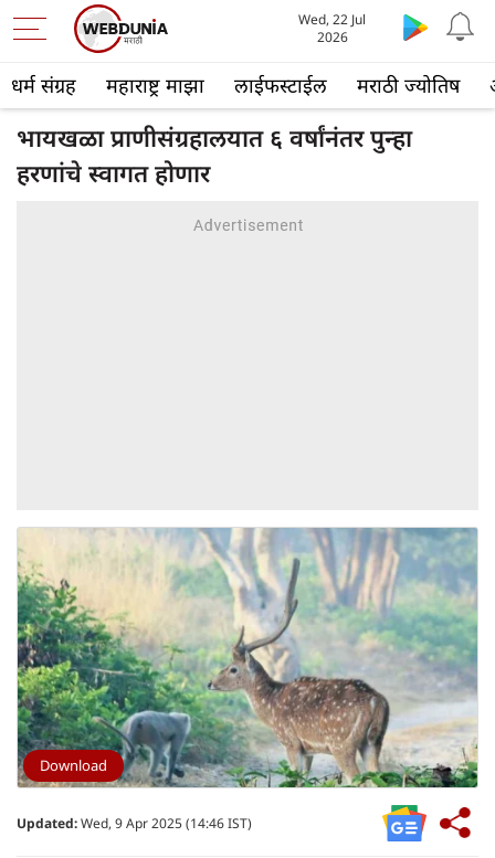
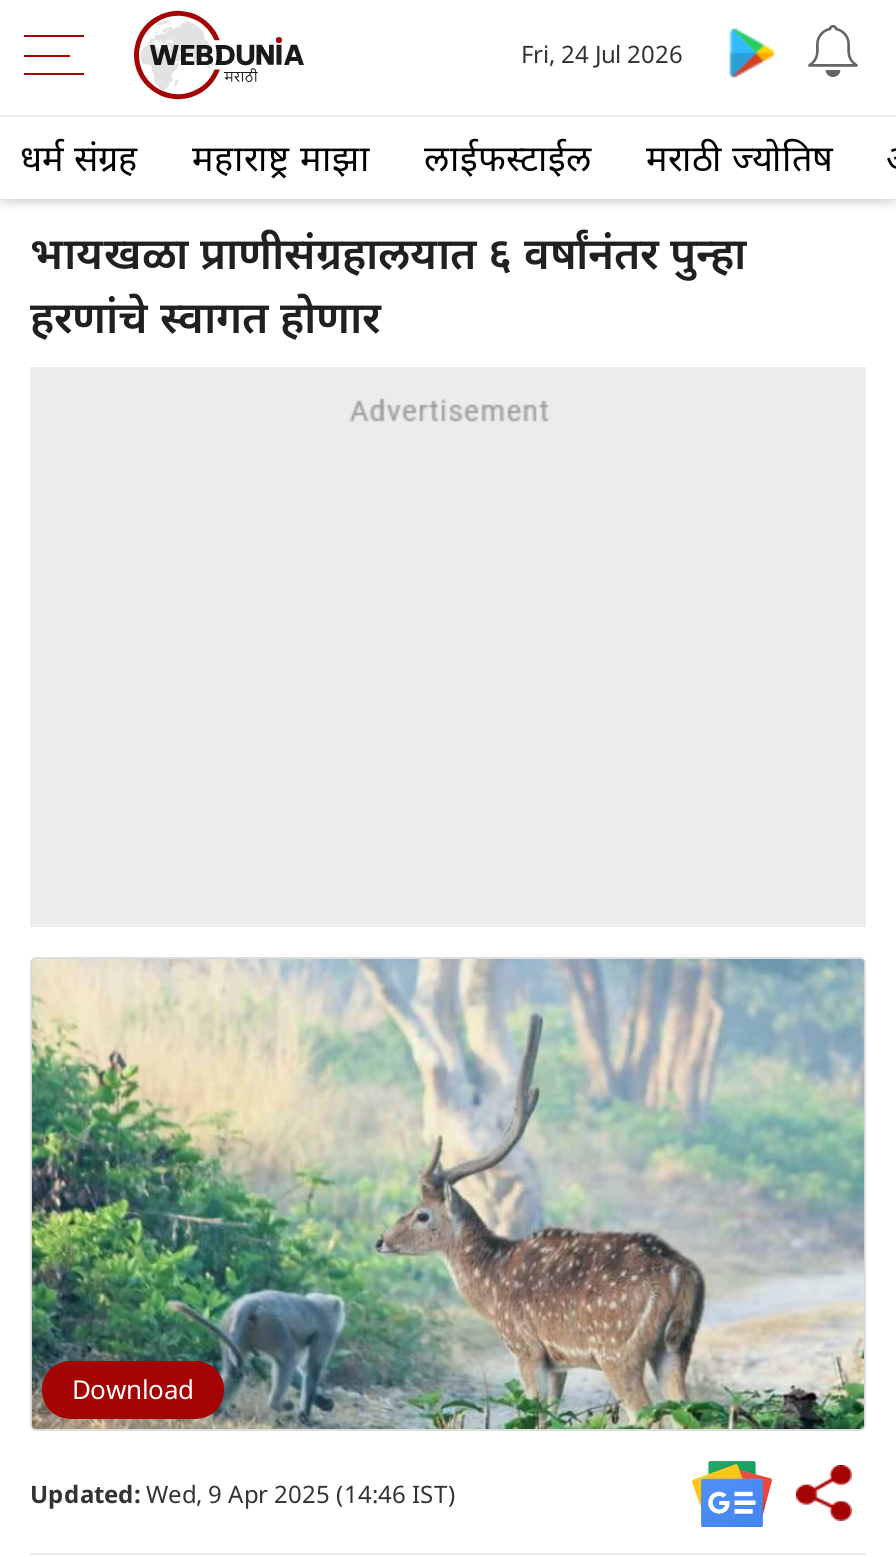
- Wed, 22 Jul
- 2026
+ Fri, 24 Jul 2026
